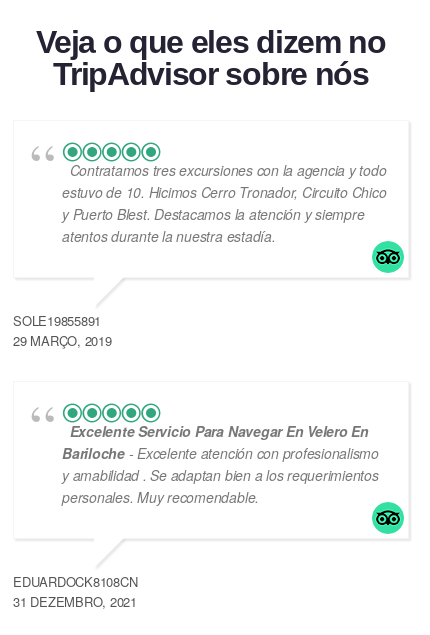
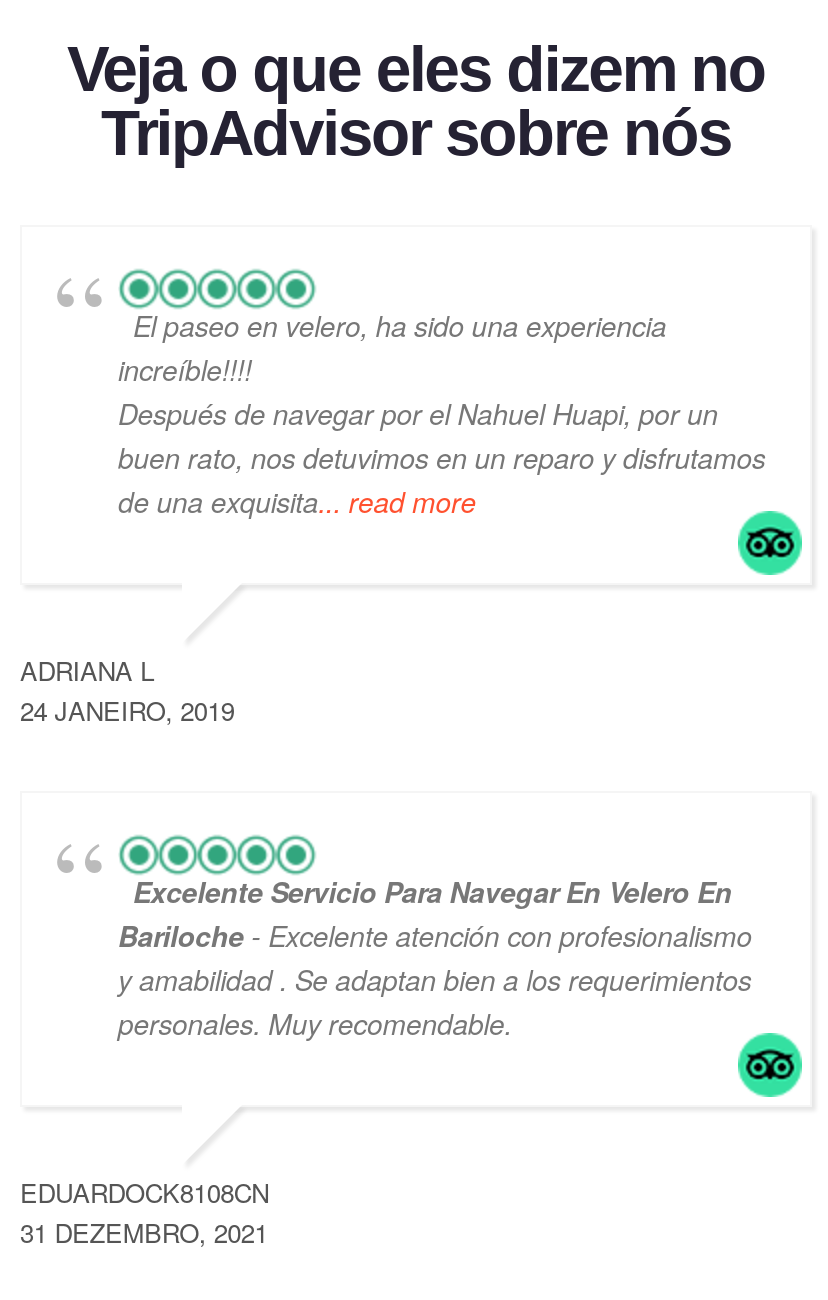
- Contratamos tres excursiones con la agencia y todo
- estuvo de 10. Hicimos Cerro Tronador, Circuito Chico
- y Puerto Blest. Destacamos la atención y siempre
- atentos durante la nuestra estadía.
+ El paseo en velero, ha sido una experiencia
+ increíble!!!!
+ Después de navegar por el Nahuel Huapi, por un
+ buen rato, nos detuvimos en un reparo y disfrutamos
+ de una exquisita... read more

- SOLE19855891
- 29 MARÇO, 2019
+ ADRIANA L
+ 24 JANEIRO, 2019
